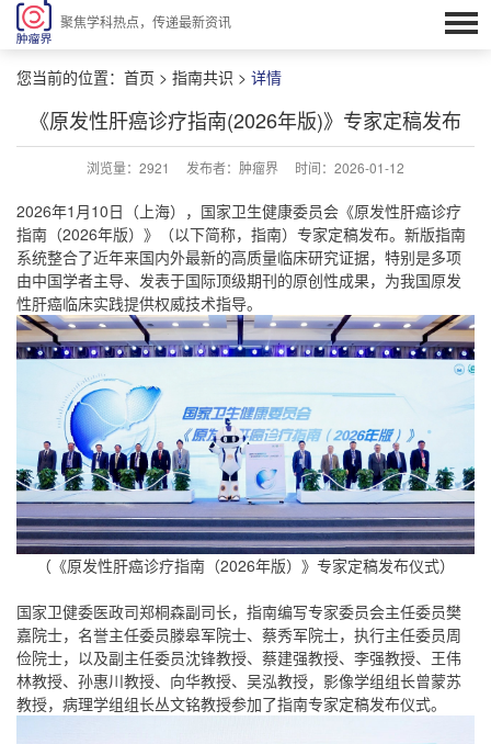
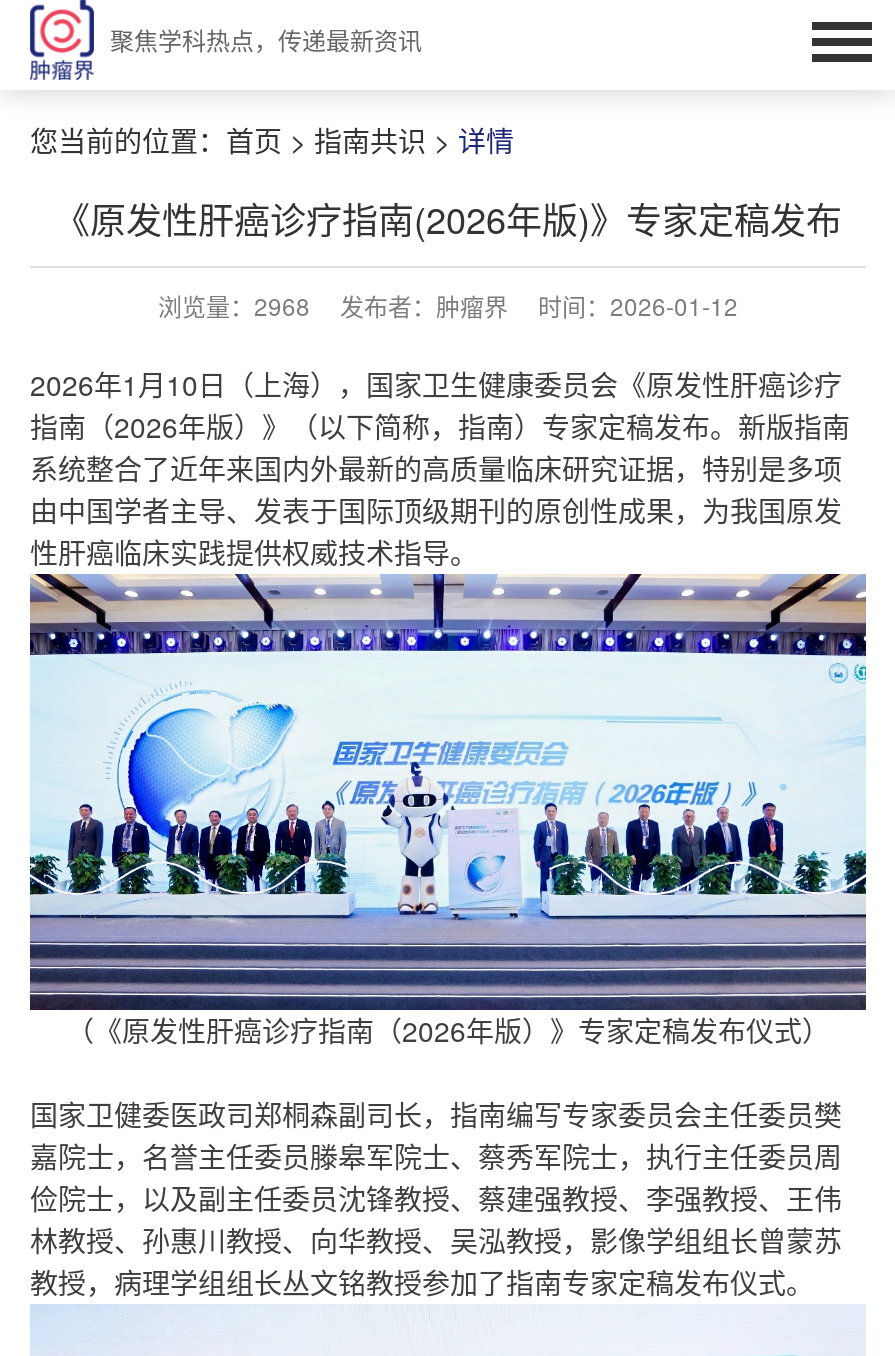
- 浏览量：2921 发布者：肿瘤界 时间：2026-01-12
+ 浏览量：2968 发布者：肿瘤界 时间：2026-01-12
